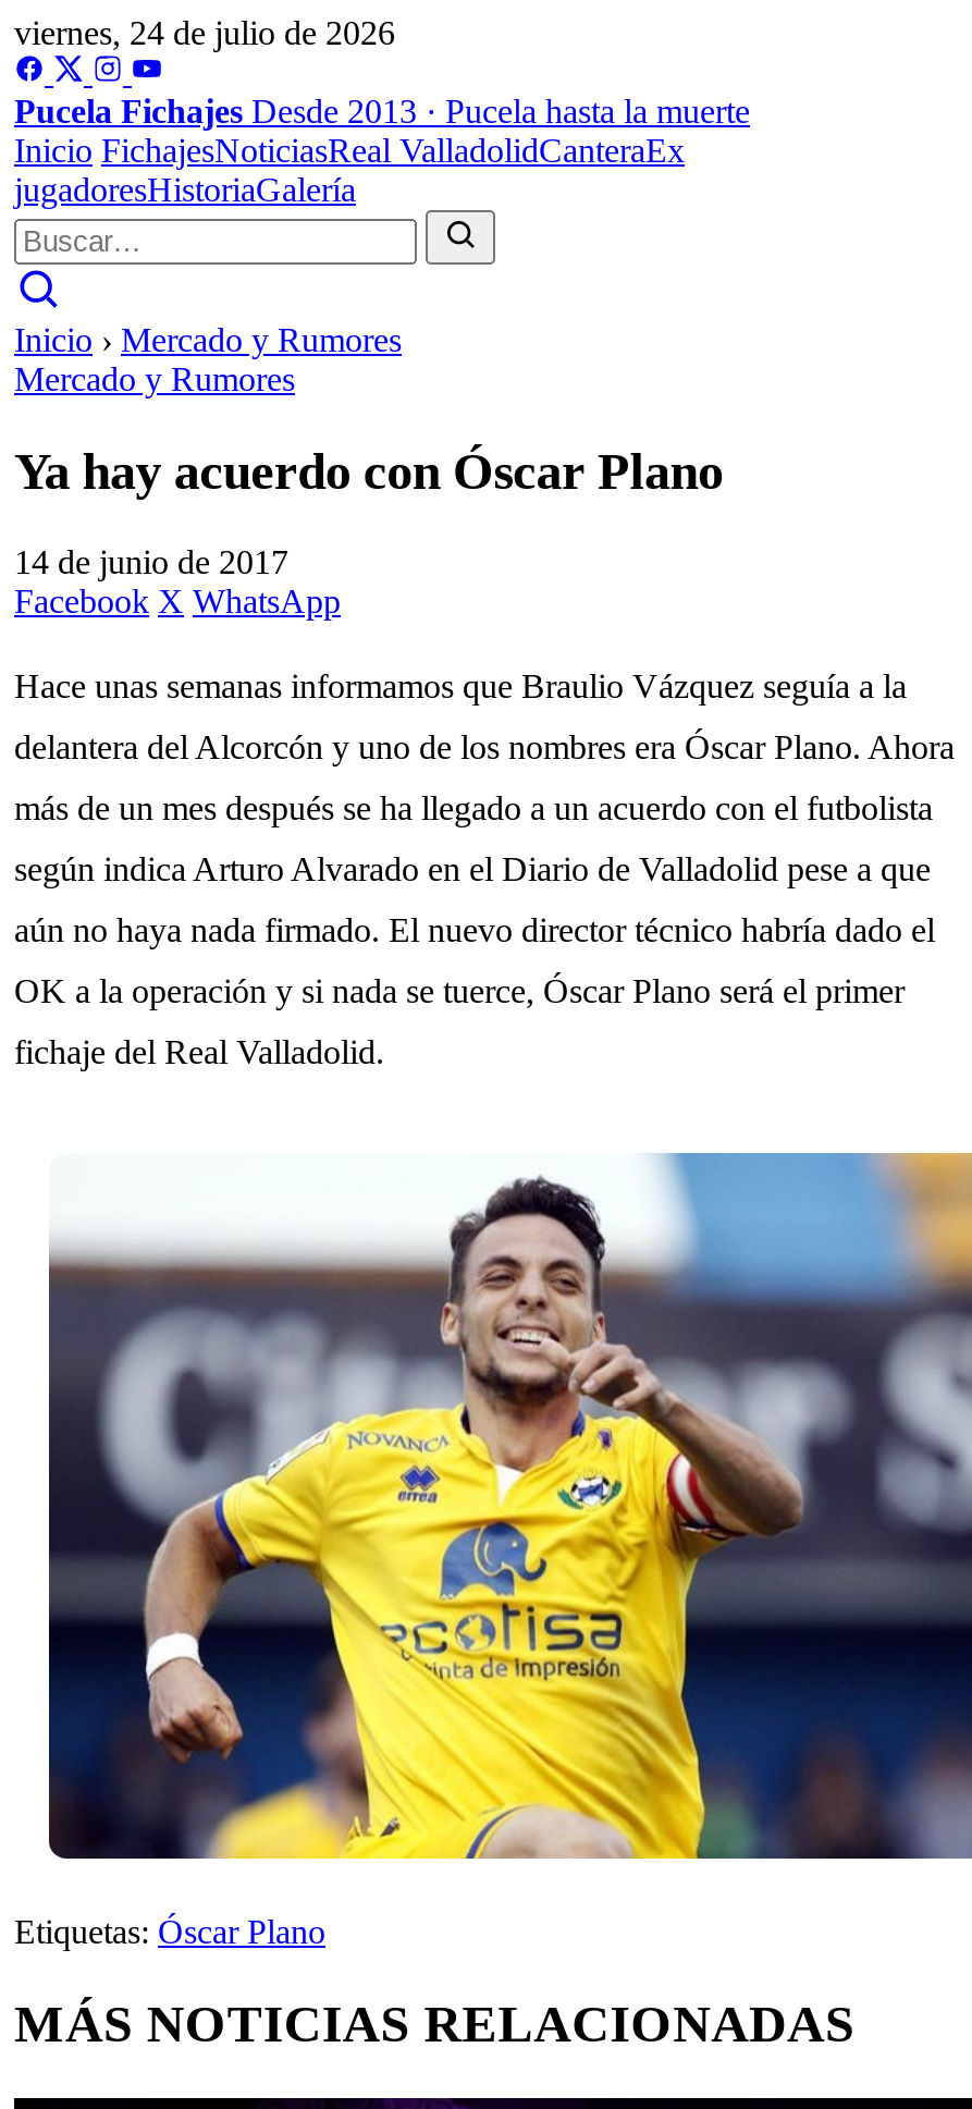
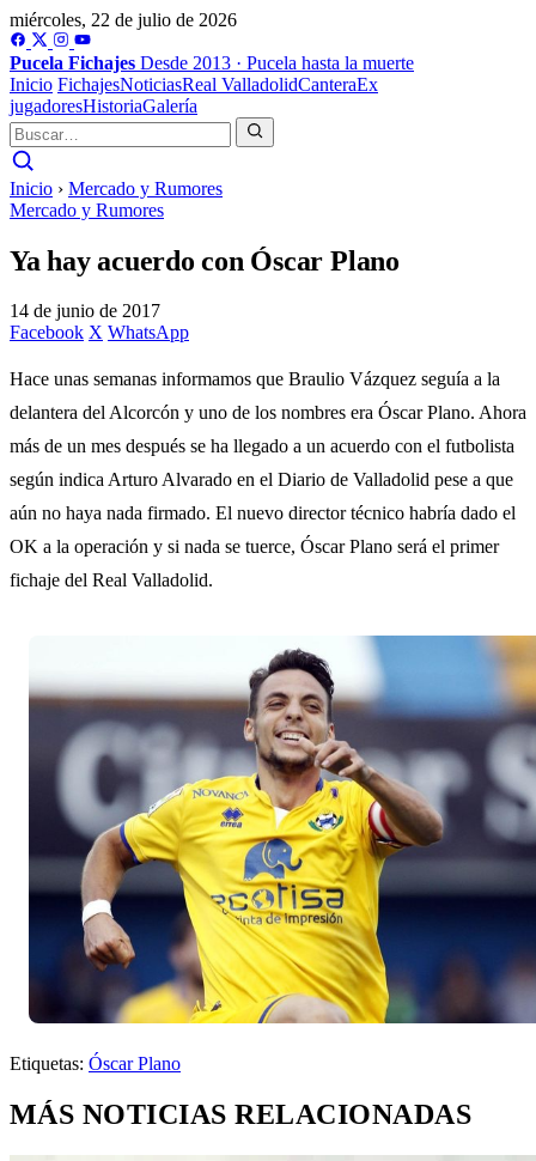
- viernes, 24 de julio de 2026
+ miércoles, 22 de julio de 2026
